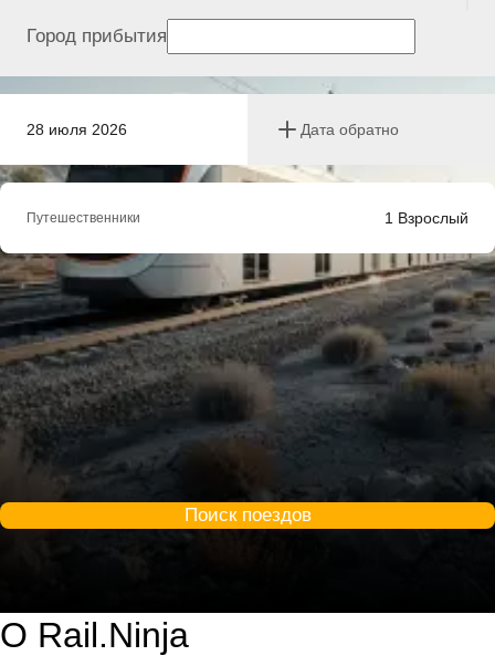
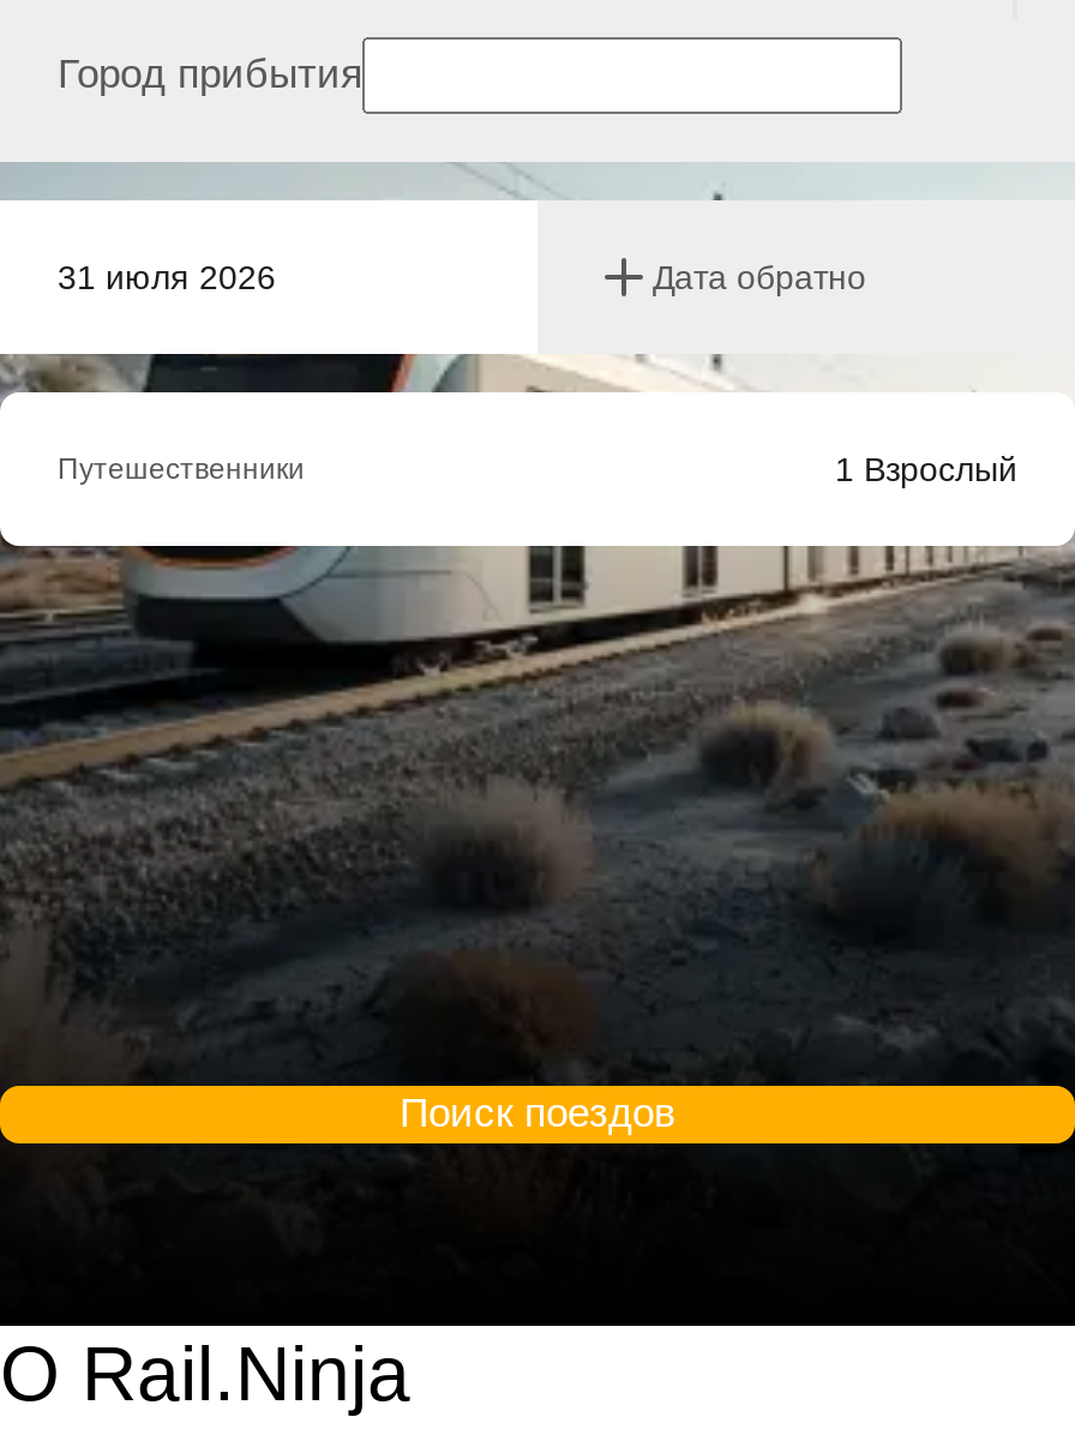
- 28 июля 2026
+ 31 июля 2026
